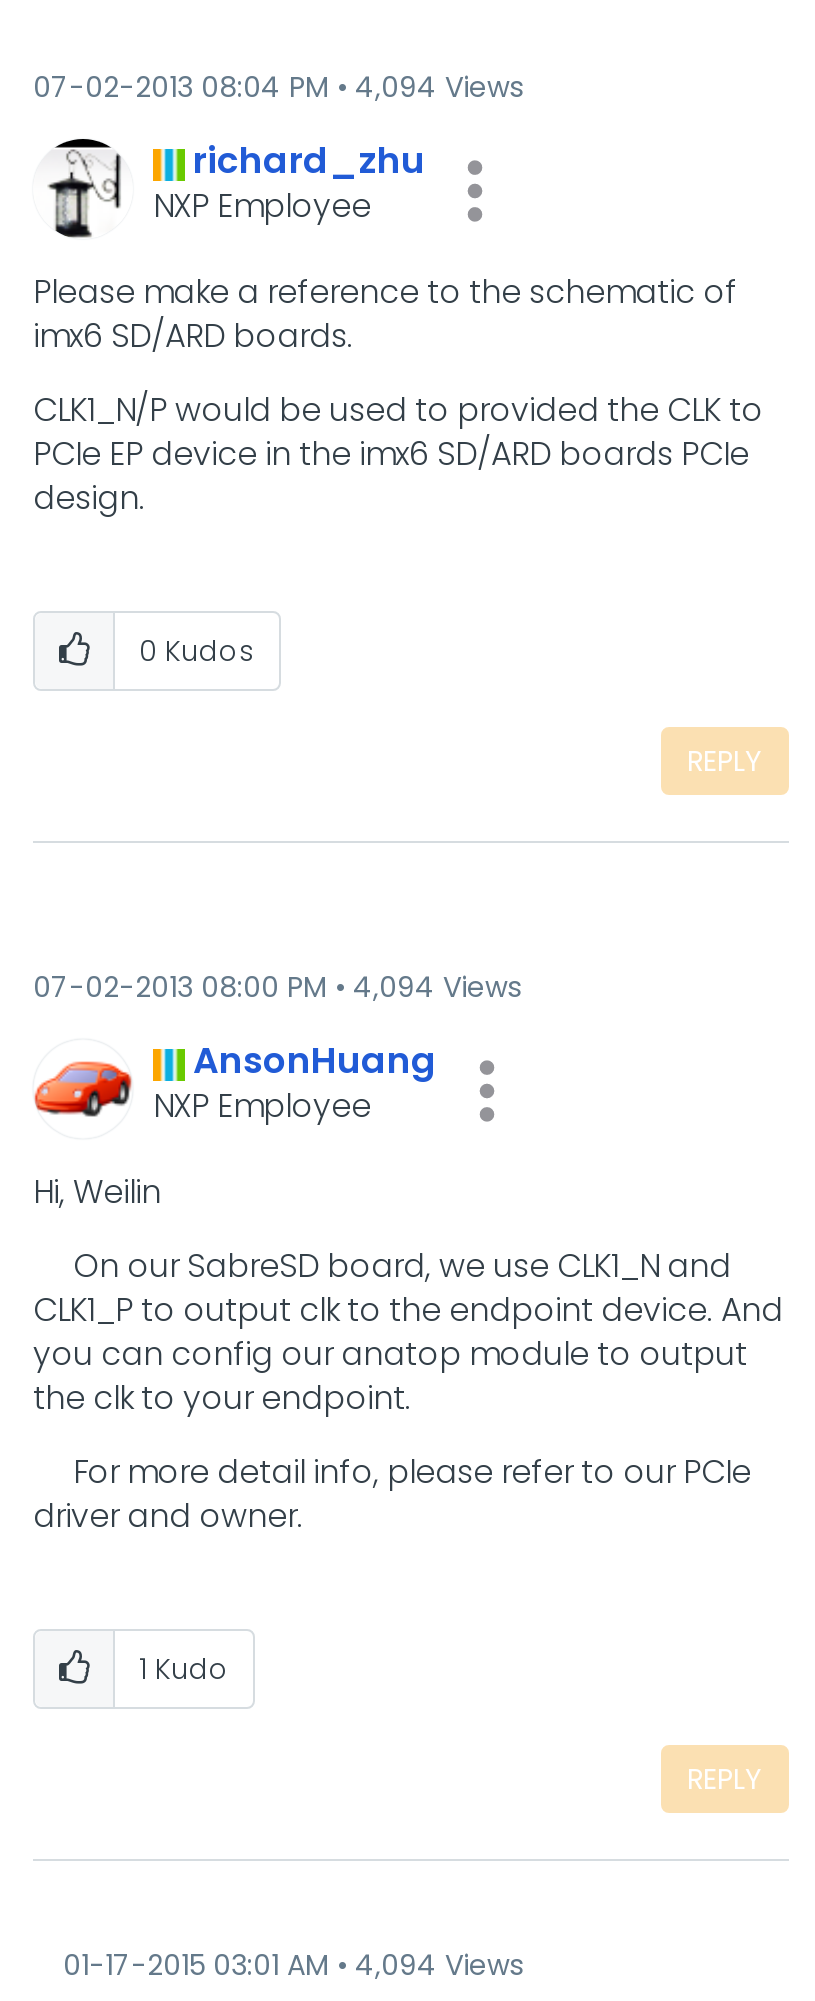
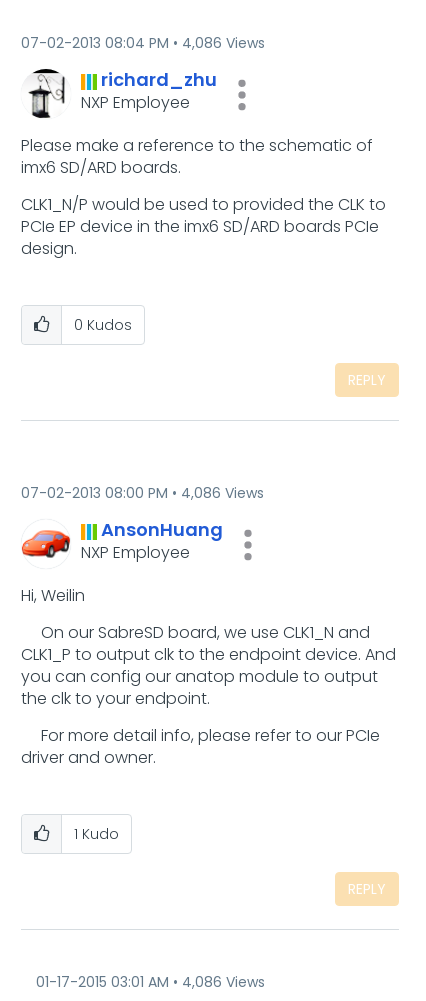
- 07-02-2013 08:04 PM 4,094 Views
+ 07-02-2013 08:04 PM 4,086 Views

- 07-02-2013 08:00 PM 4,094 Views
+ 07-02-2013 08:00 PM 4,086 Views

- 01-17-2015 03:01 AM 4,094 Views
+ 01-17-2015 03:01 AM 4,086 Views
